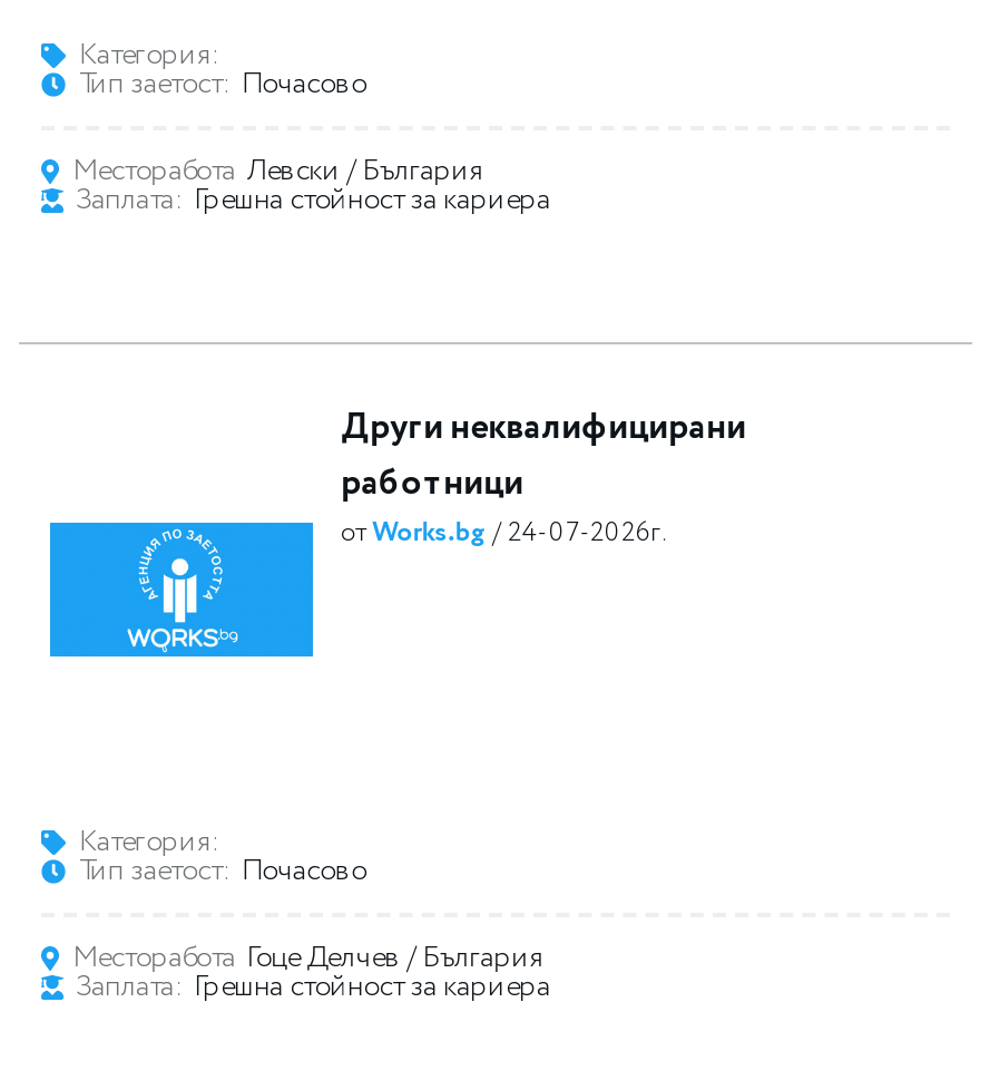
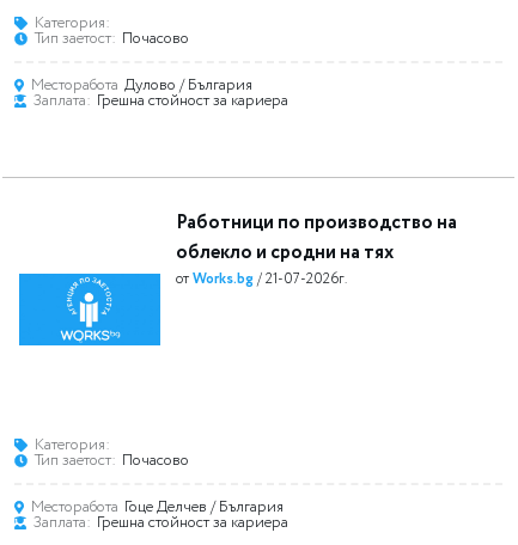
- Месторабота Левски / България
+ Месторабота Дулово / България

- Други неквалифицирани
- работници
- от Works.bg / 24-07-2026г.
+ Работници по производство на
+ облекло и сродни на тях
+ от Works.bg / 21-07-2026г.
